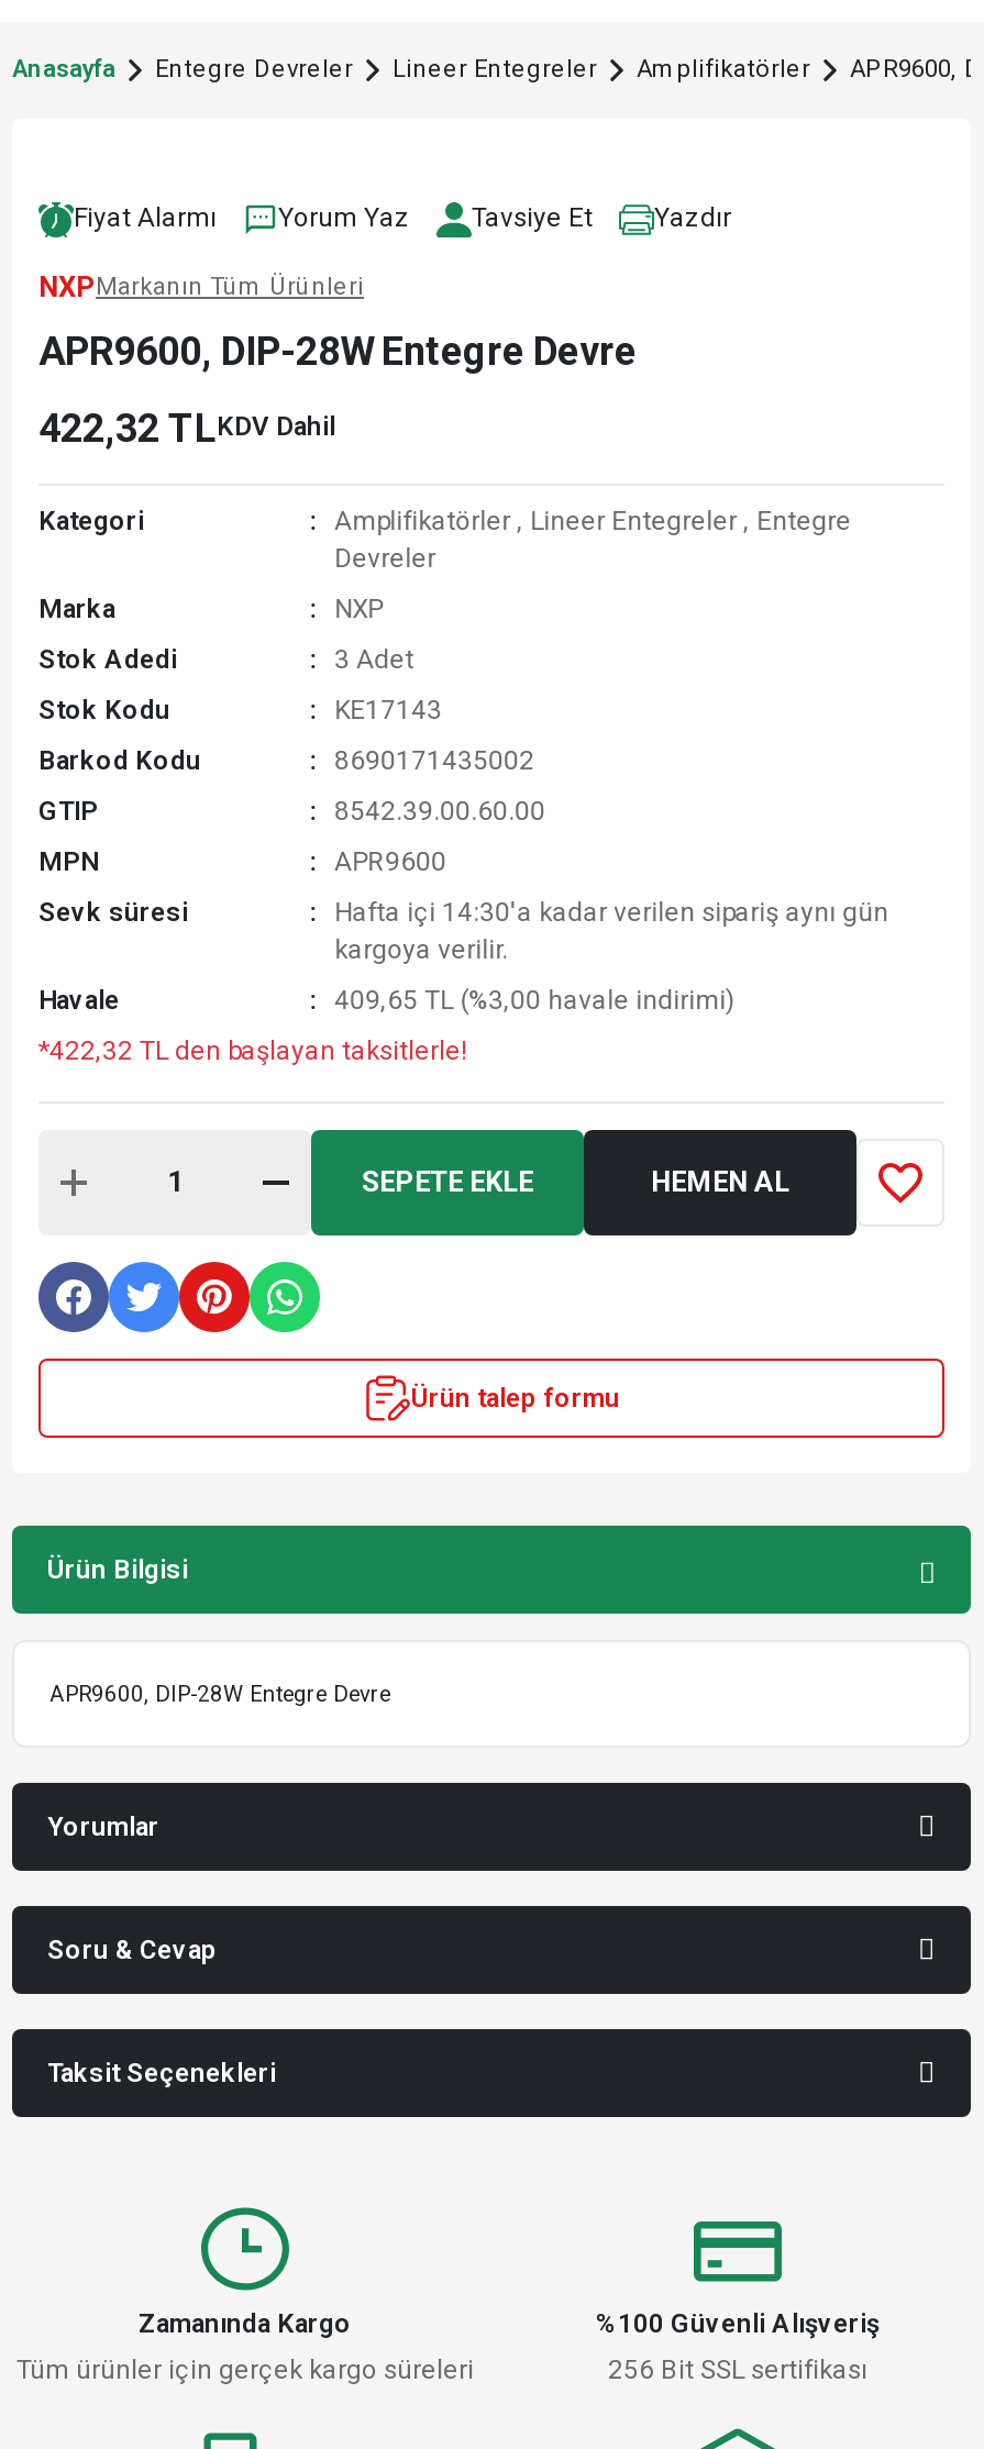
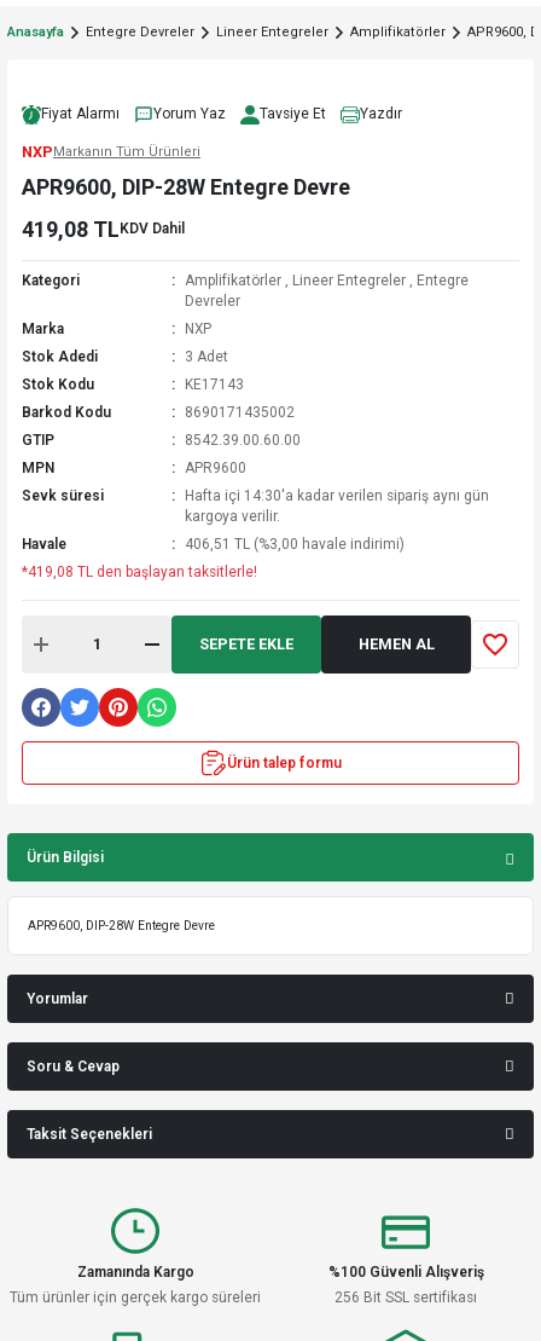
- 422,32 TLKDV Dahil
+ 419,08 TLKDV Dahil

- 409,65 TL (%3,00 havale indirimi)
+ 406,51 TL (%3,00 havale indirimi)

- *422,32 TL den başlayan taksitlerle!
+ *419,08 TL den başlayan taksitlerle!
